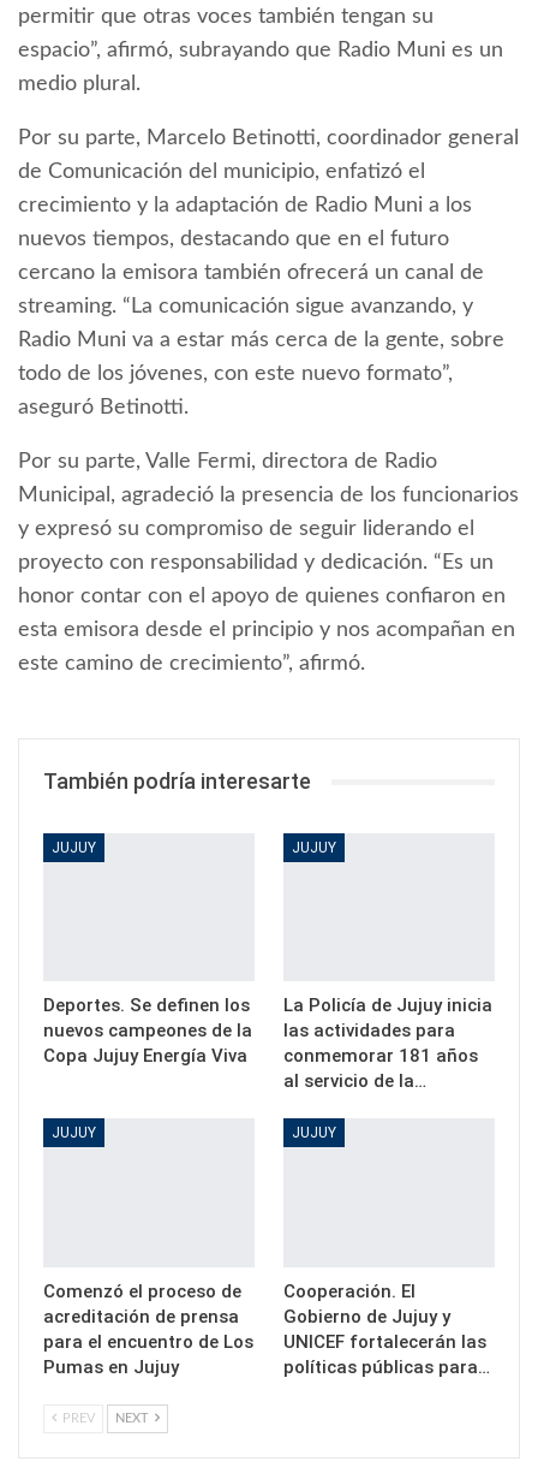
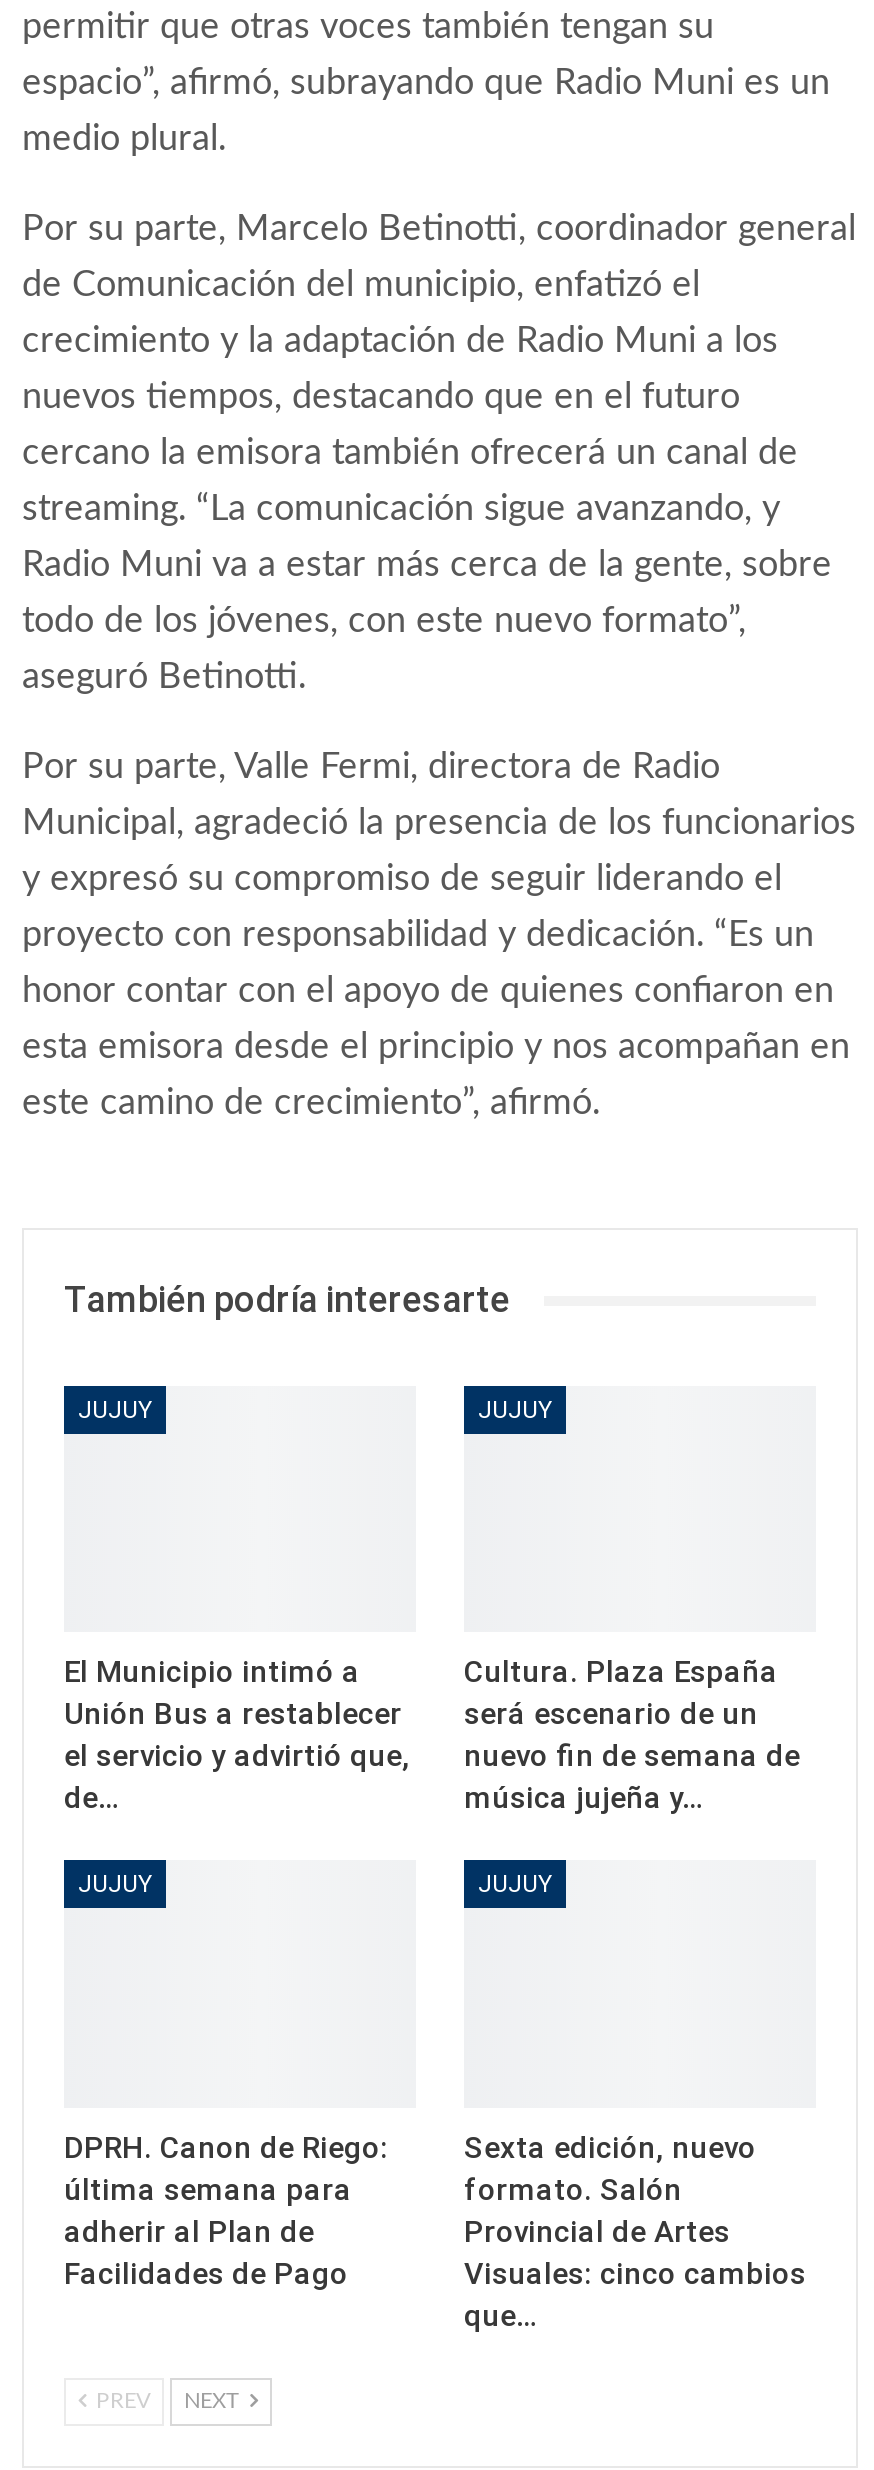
- Deportes. Se definen los
- nuevos campeones de la
- Copa Jujuy Energía Viva
+ El Municipio intimó a
+ Unión Bus a restablecer
+ el servicio y advirtió que,
+ de…

- La Policía de Jujuy inicia
- las actividades para
- conmemorar 181 años
- al servicio de la…
+ Cultura. Plaza España
+ será escenario de un
+ nuevo fin de semana de
+ música jujeña y…

- Comenzó el proceso de
- acreditación de prensa
- para el encuentro de Los
- Pumas en Jujuy
+ DPRH. Canon de Riego:
+ última semana para
+ adherir al Plan de
+ Facilidades de Pago

- Cooperación. El
- Gobierno de Jujuy y
- UNICEF fortalecerán las
- políticas públicas para…
+ Sexta edición, nuevo
+ formato. Salón
+ Provincial de Artes
+ Visuales: cinco cambios
+ que…
